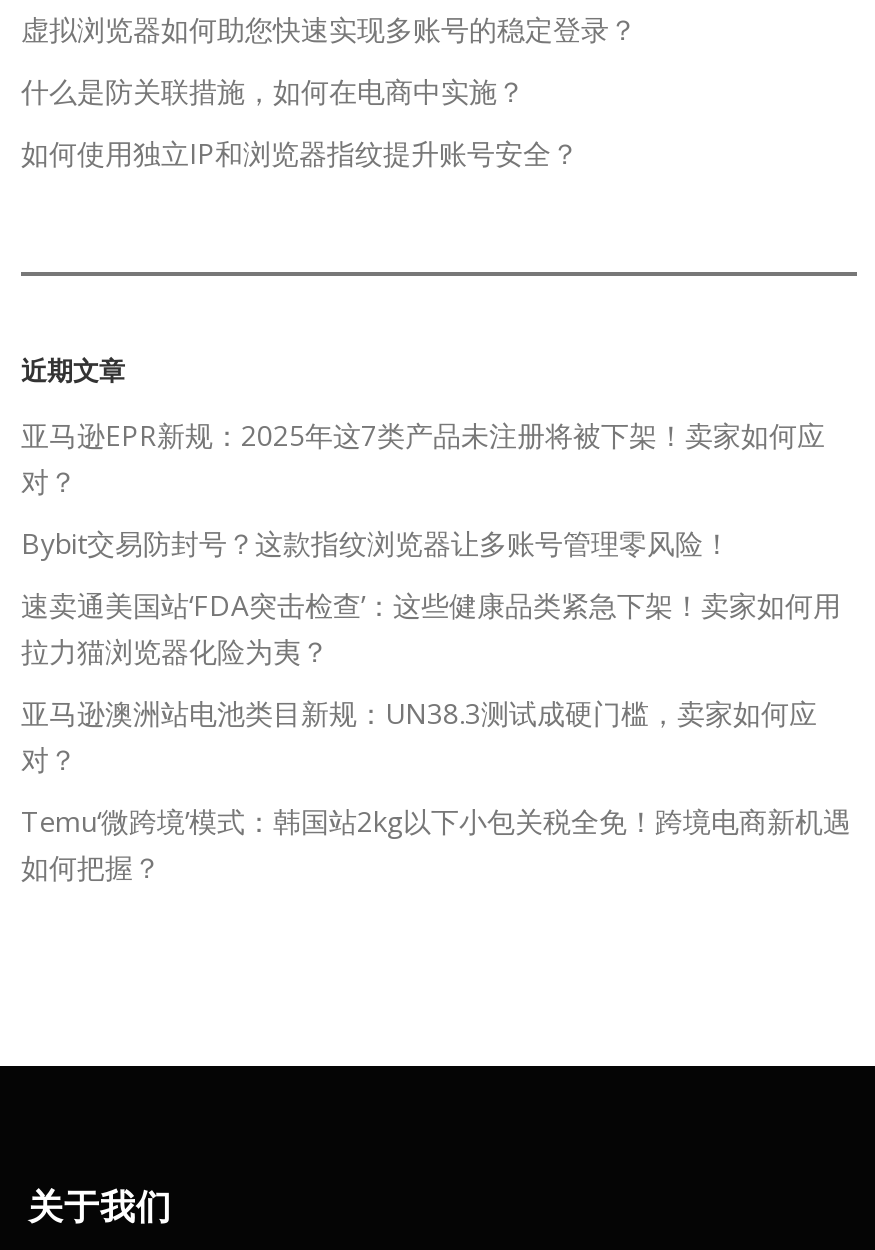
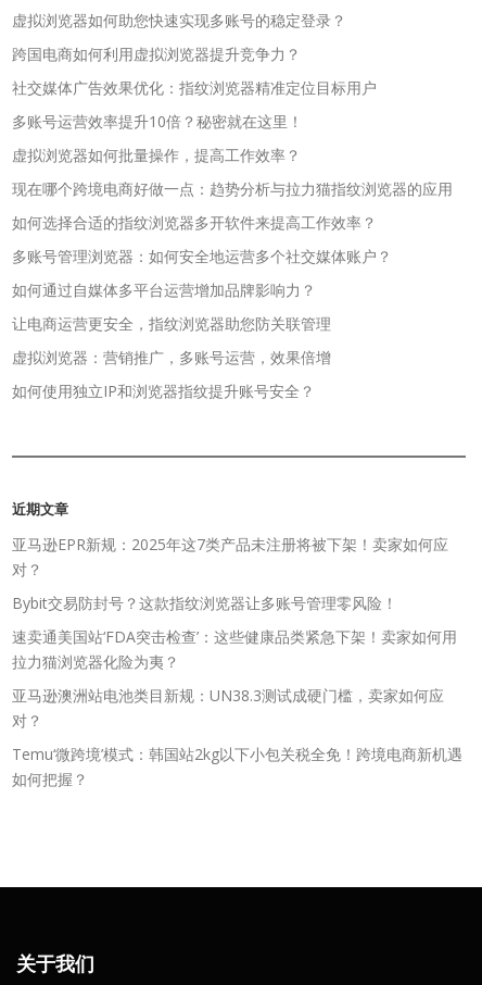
- 什么是防关联措施，如何在电商中实施？
+ 跨国电商如何利用虚拟浏览器提升竞争力？
+ 社交媒体广告效果优化：指纹浏览器精准定位目标用户
+ 多账号运营效率提升10倍？秘密就在这里！
+ 虚拟浏览器如何批量操作，提高工作效率？
+ 现在哪个跨境电商好做一点：趋势分析与拉力猫指纹浏览器的应用
+ 如何选择合适的指纹浏览器多开软件来提高工作效率？
+ 多账号管理浏览器：如何安全地运营多个社交媒体账户？
+ 如何通过自媒体多平台运营增加品牌影响力？
+ 让电商运营更安全，指纹浏览器助您防关联管理
+ 虚拟浏览器：营销推广，多账号运营，效果倍增
